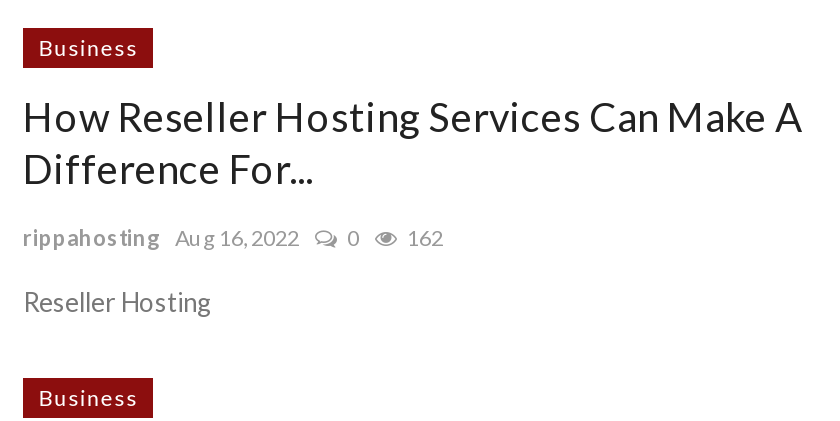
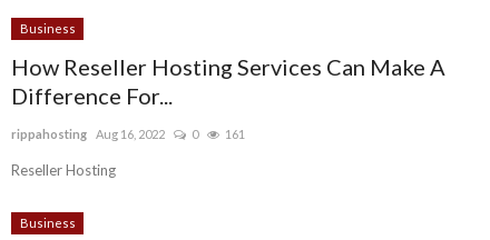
- rippahosting Aug 16, 2022 0 162
+ rippahosting Aug 16, 2022 0 161
